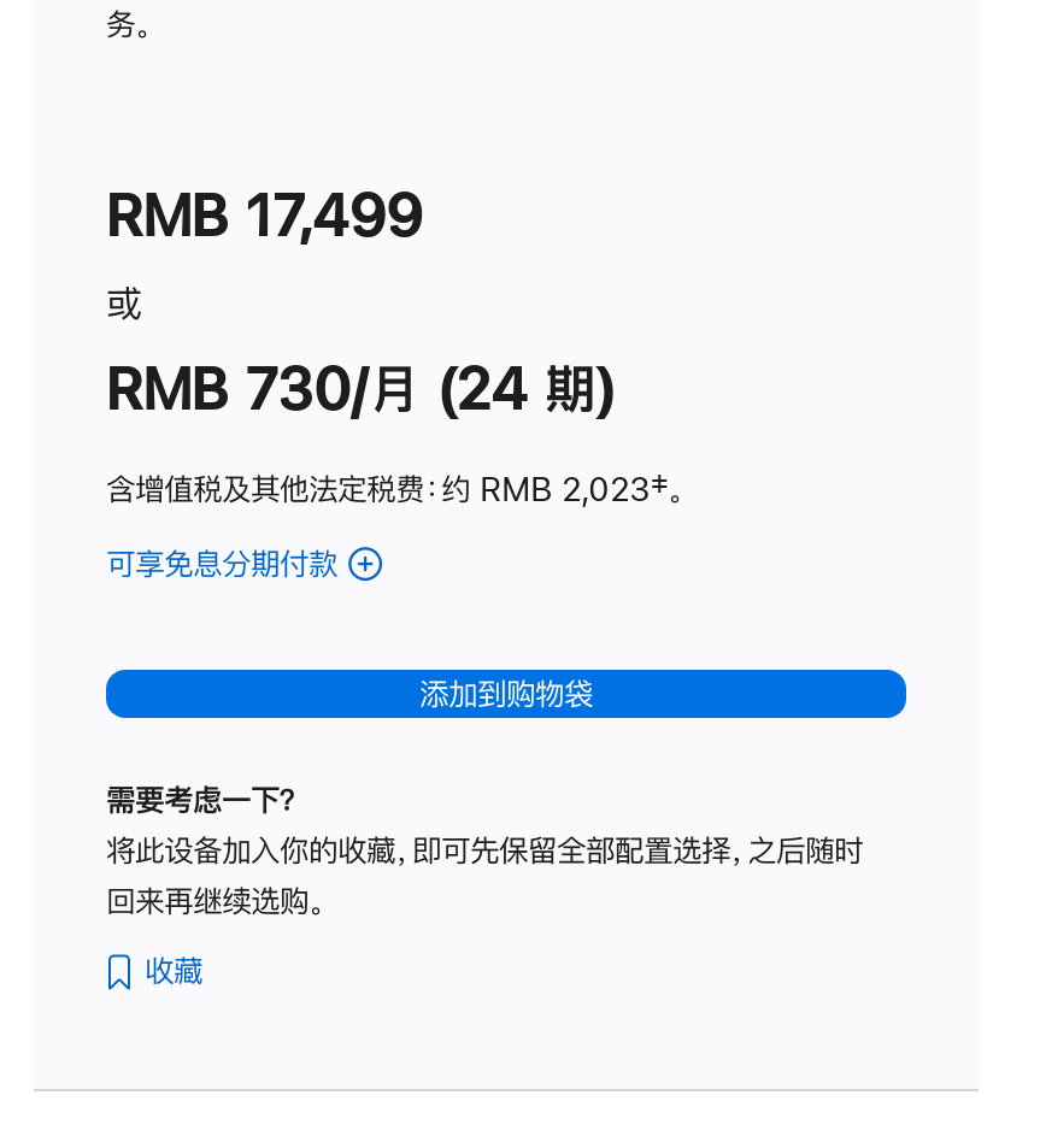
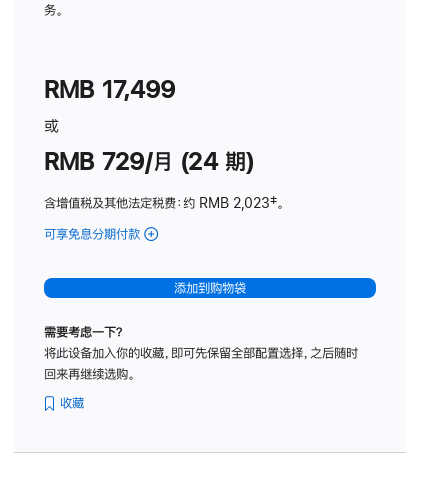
- RMB 730/月 (24 期)
+ RMB 729/月 (24 期)
